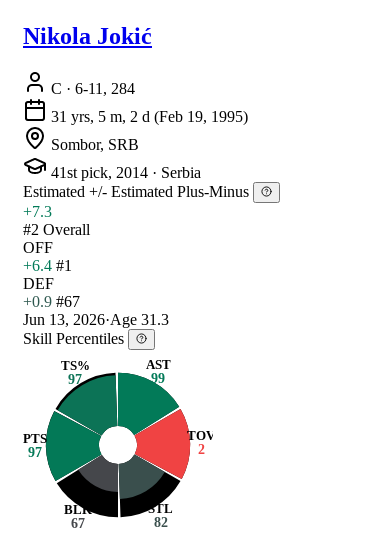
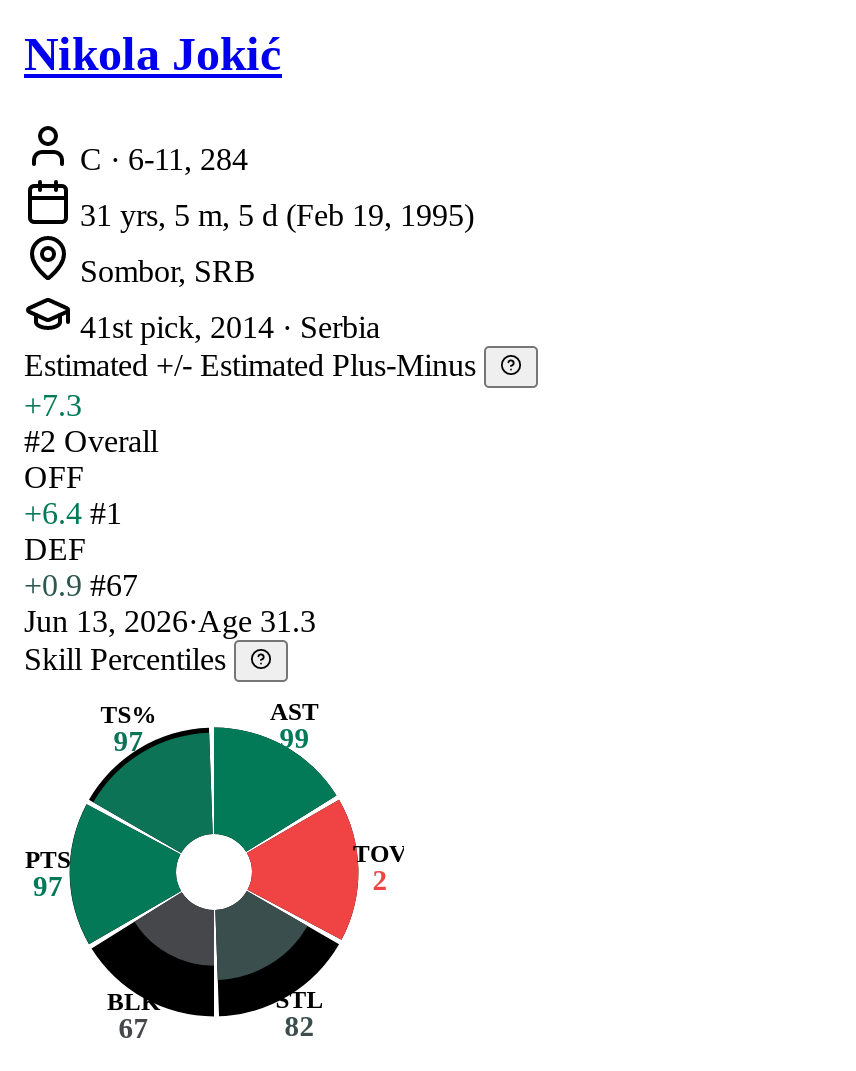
- 31 yrs, 5 m, 2 d (Feb 19, 1995)
+ 31 yrs, 5 m, 5 d (Feb 19, 1995)
